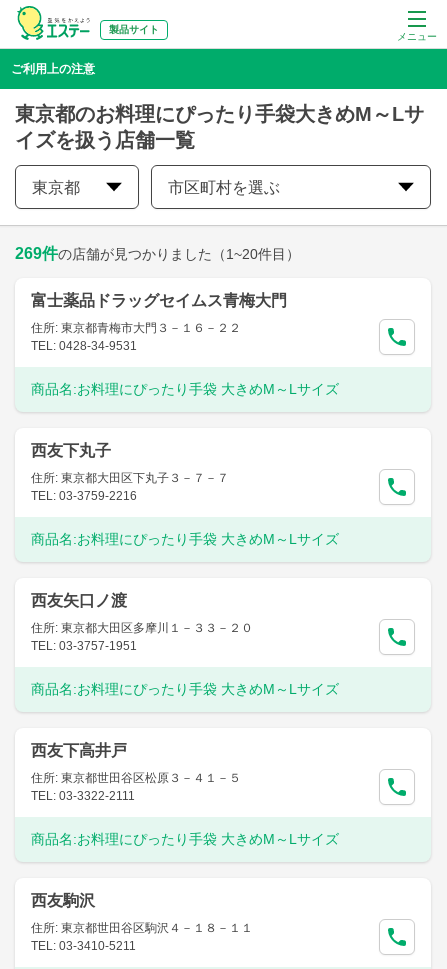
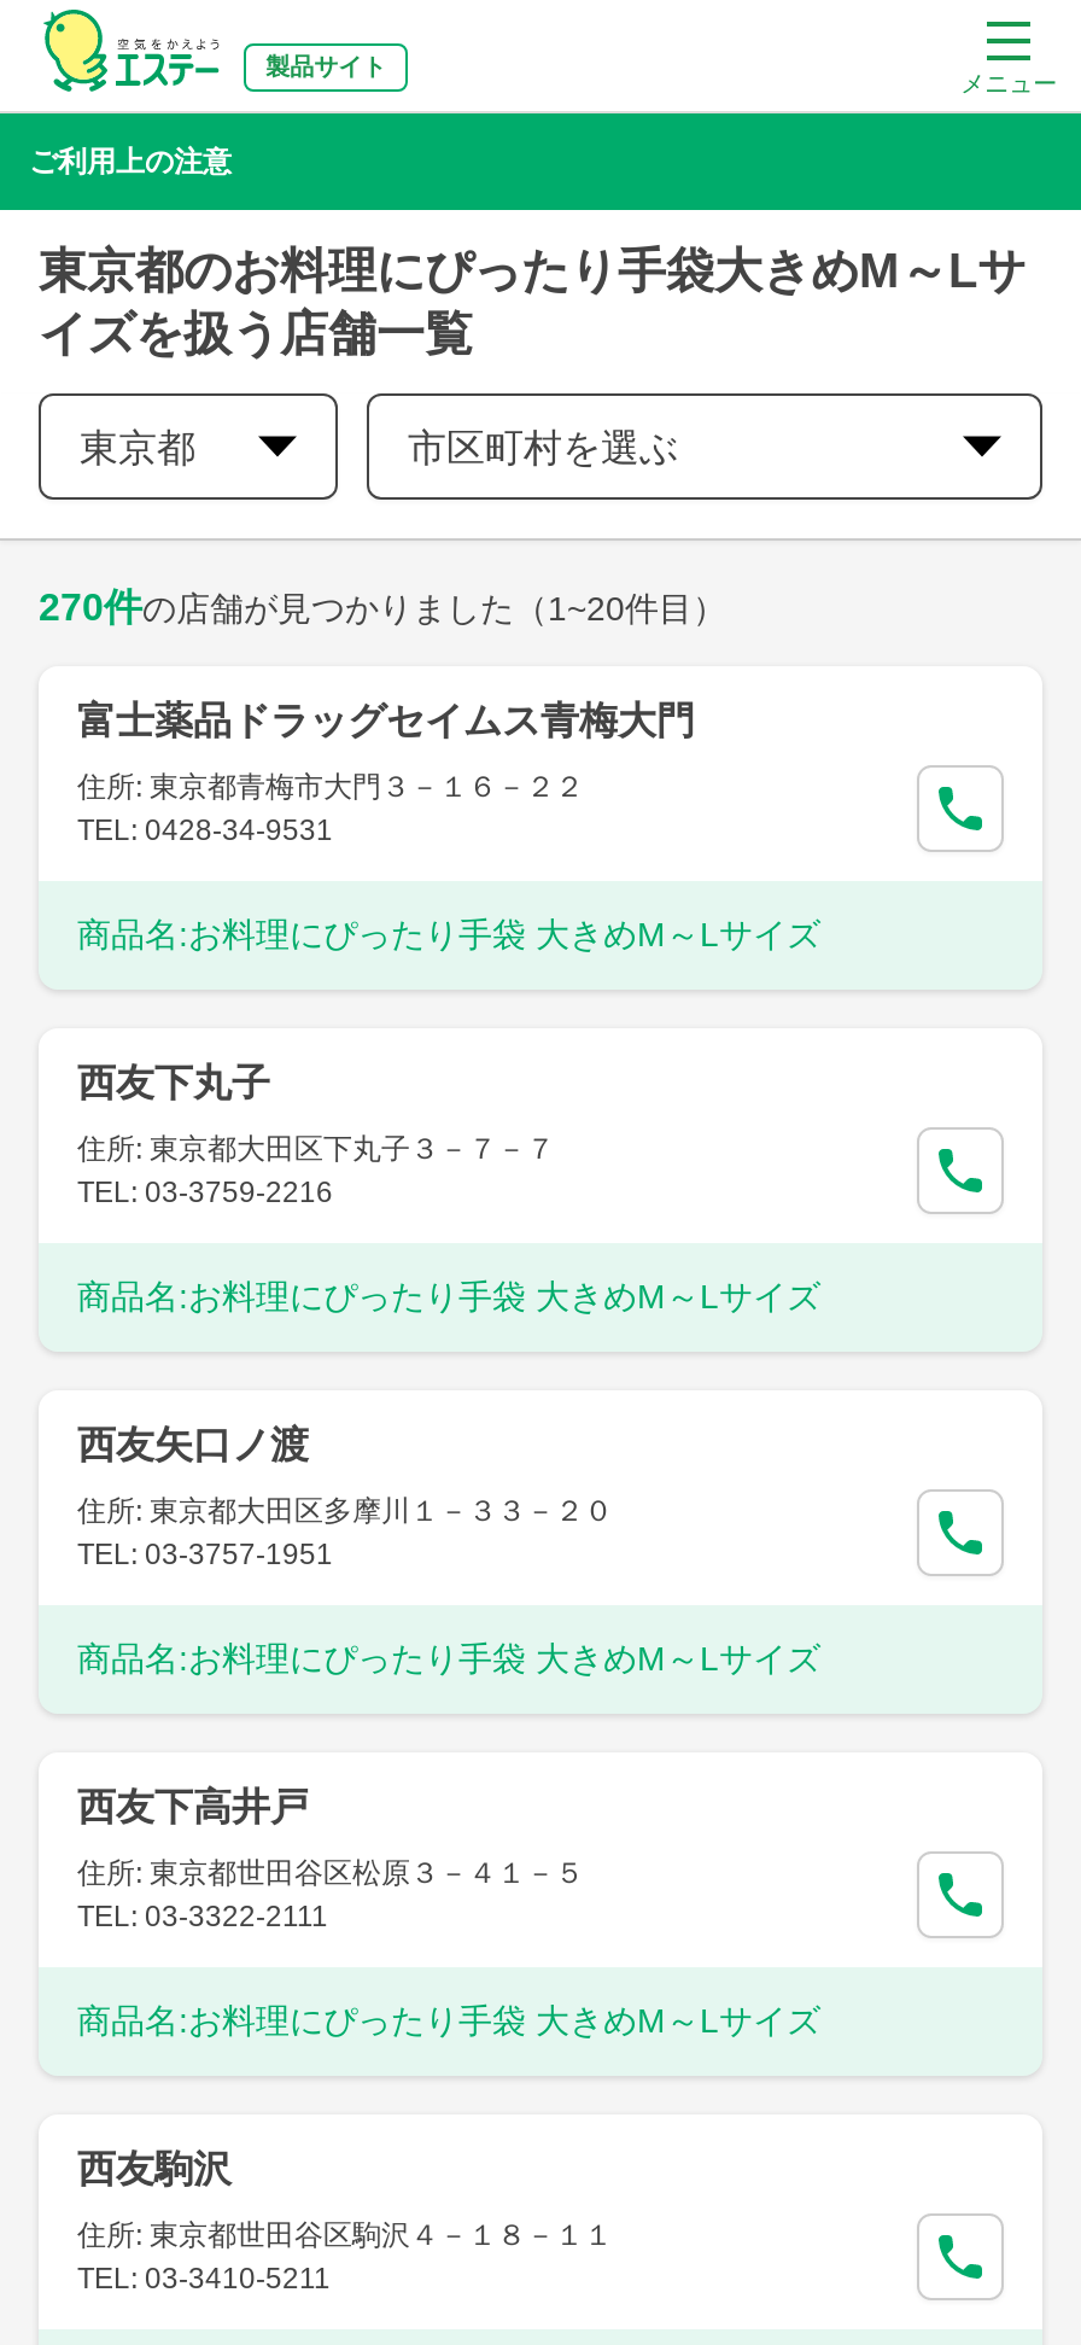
- 269件の店舗が見つかりました（1~20件目）
+ 270件の店舗が見つかりました（1~20件目）
